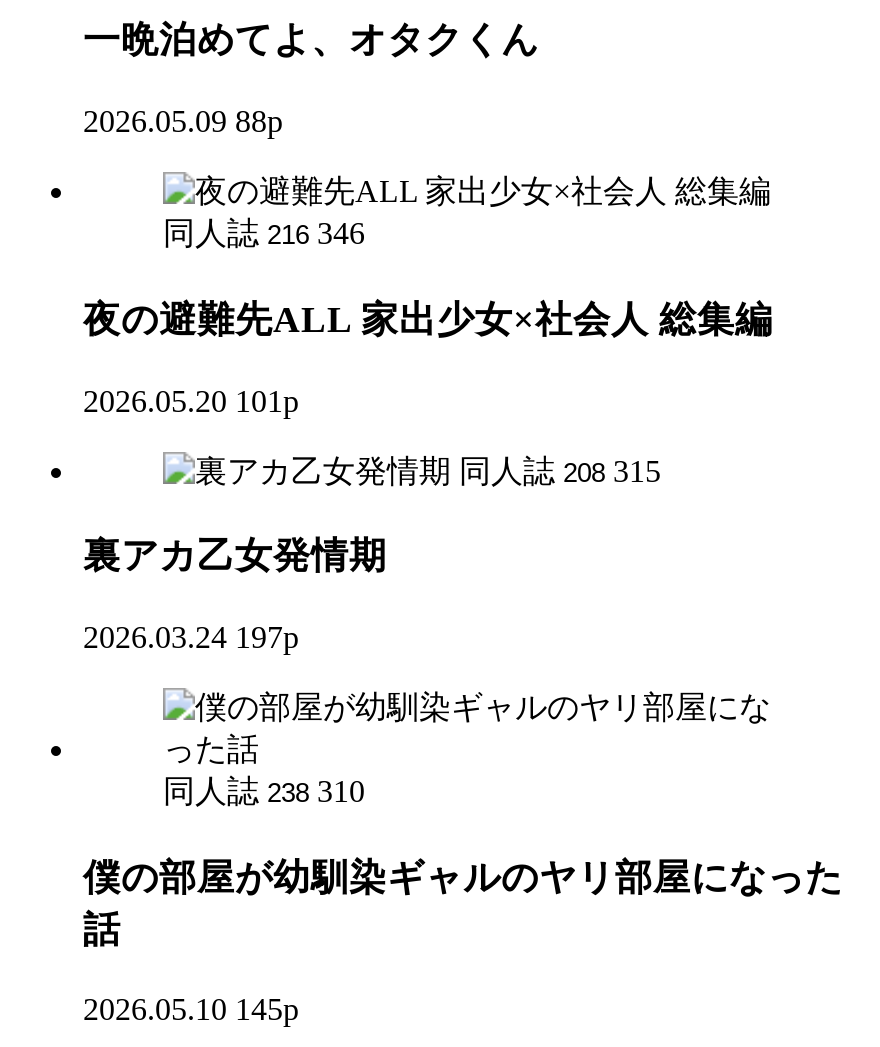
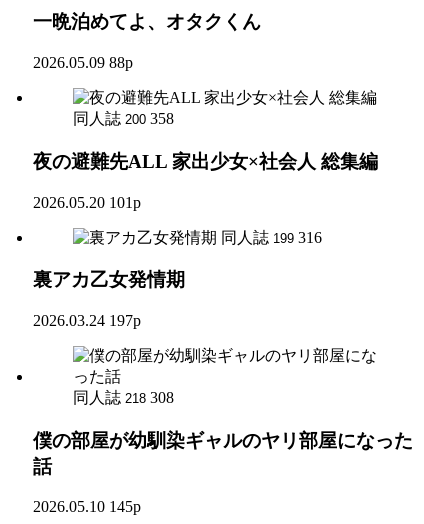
- 同人誌 216 346
+ 同人誌 200 358

- 同人誌 208 315
+ 同人誌 199 316

- 同人誌 238 310
+ 同人誌 218 308
